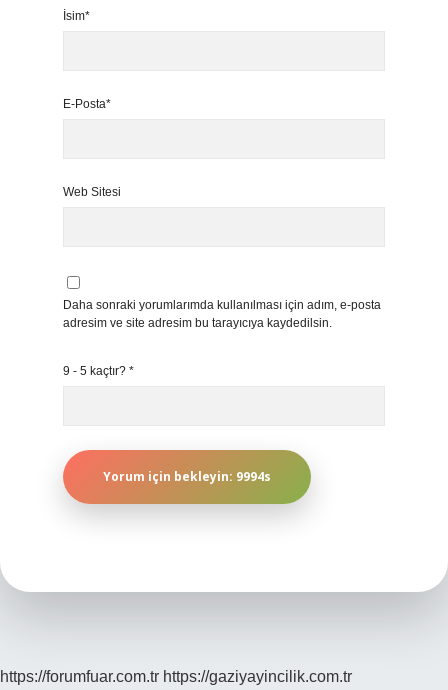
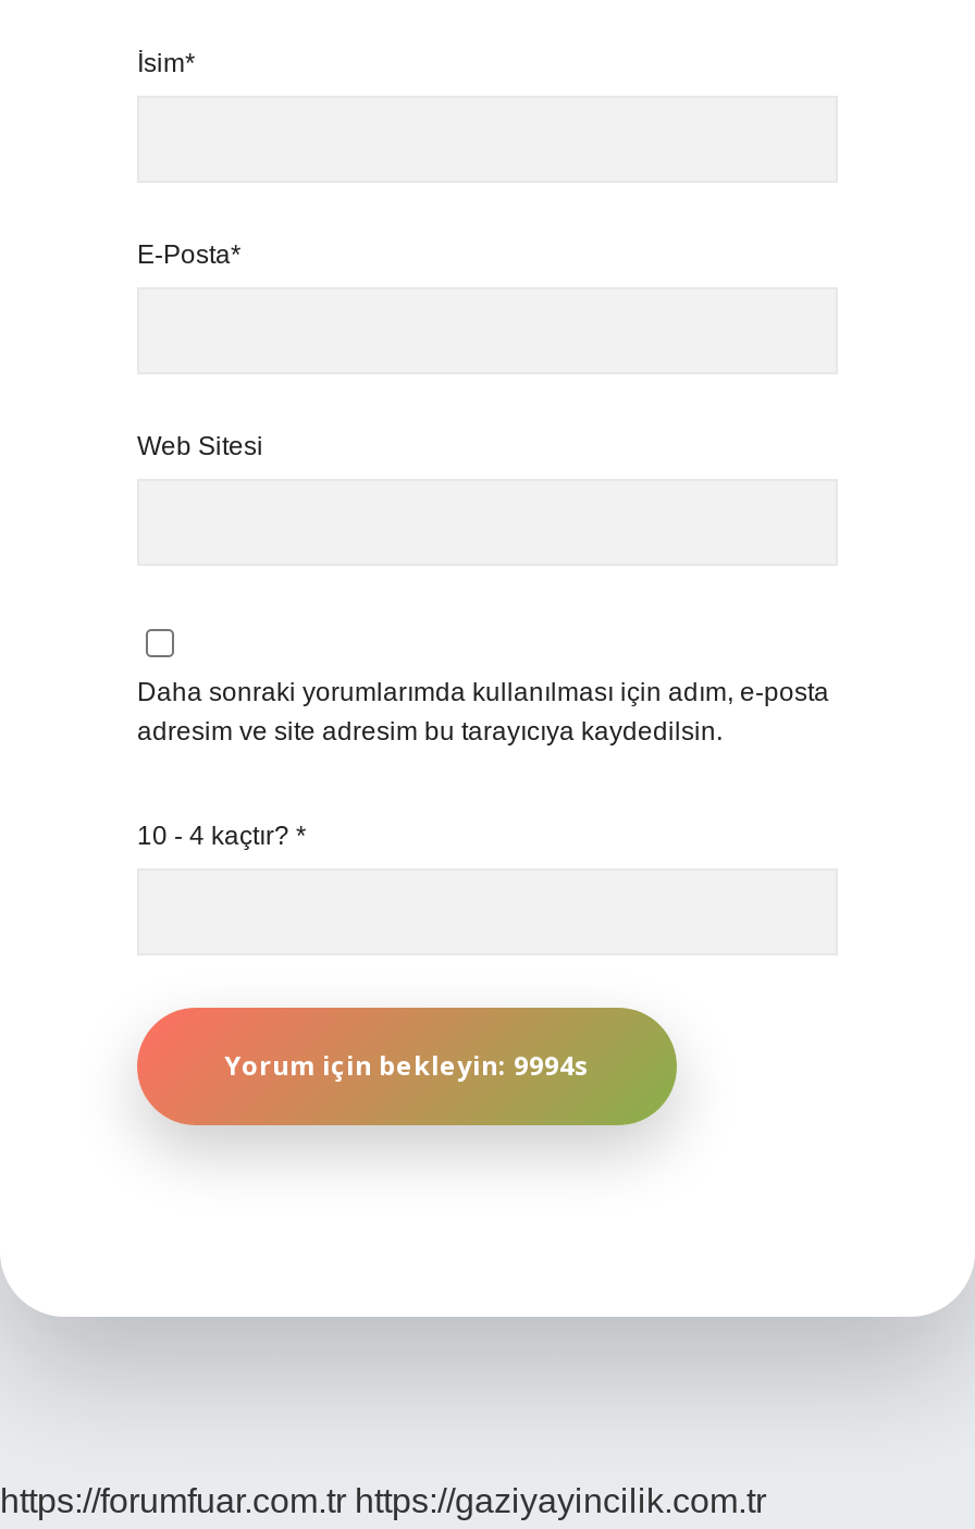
- 9 - 5 kaçtır? *
+ 10 - 4 kaçtır? *
